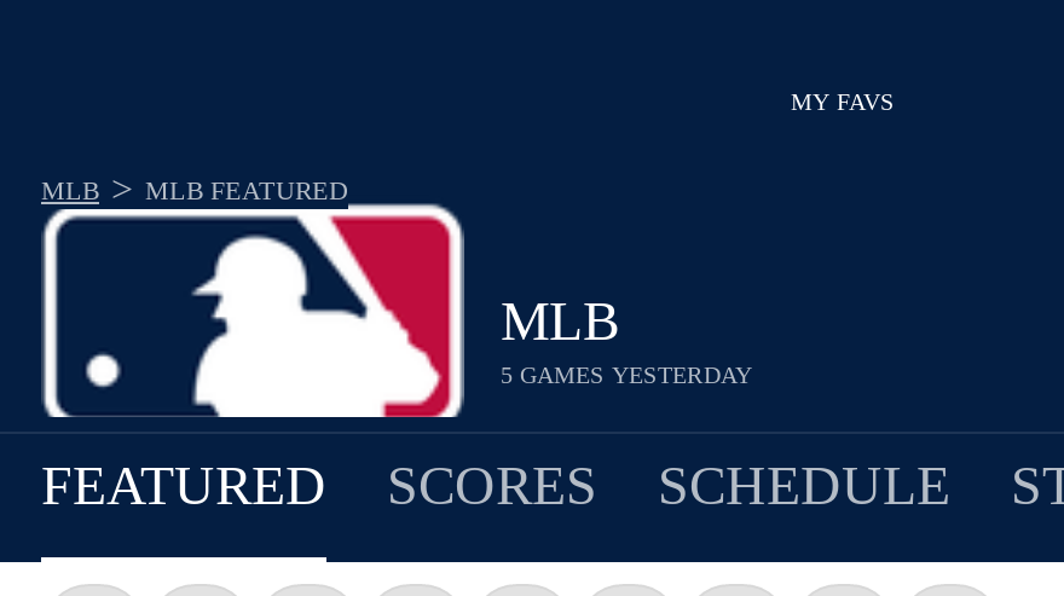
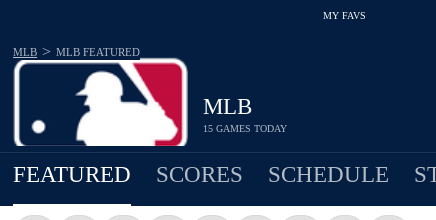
- 5 GAMES YESTERDAY
+ 15 GAMES TODAY
